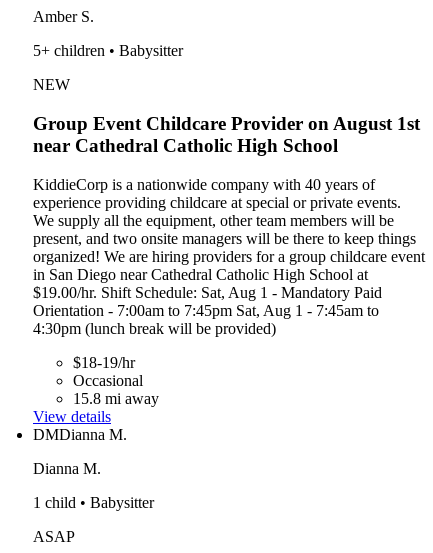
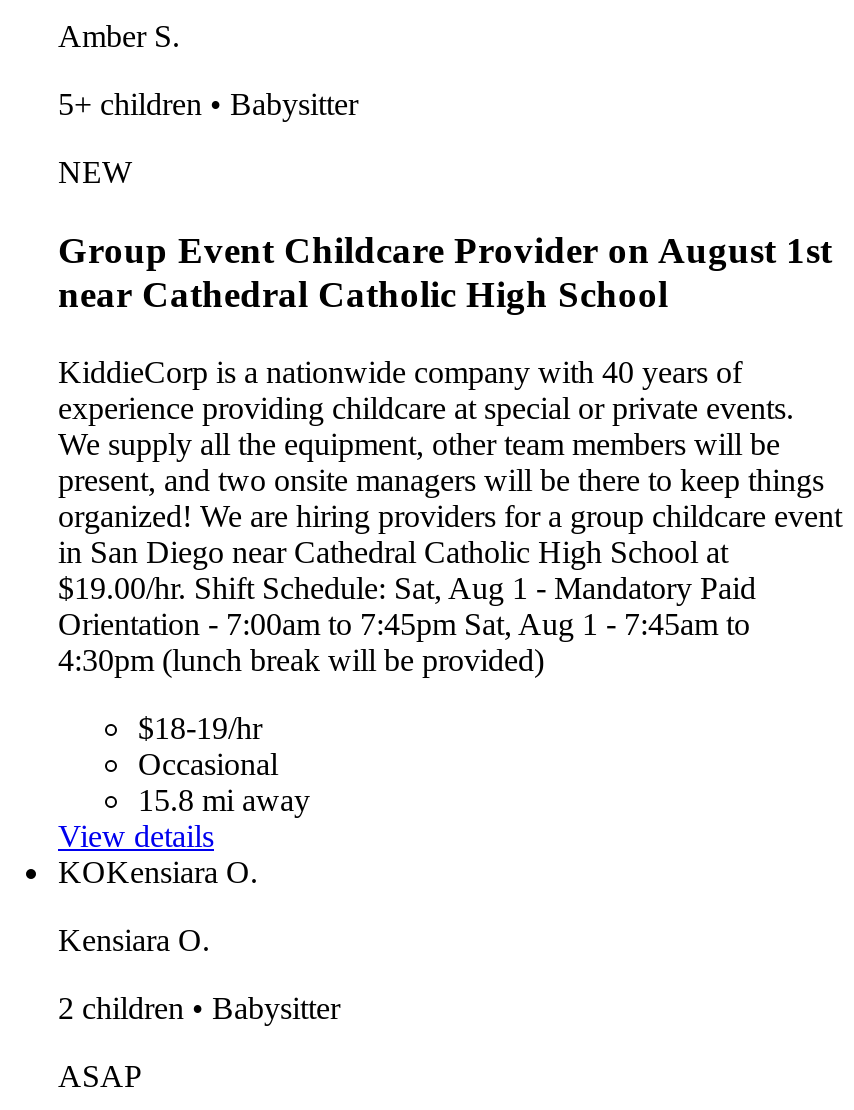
- DMDianna M.
+ KOKensiara O.

- Dianna M.
+ Kensiara O.

- 1 child • Babysitter
+ 2 children • Babysitter
